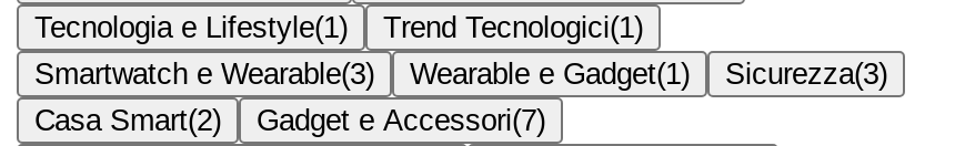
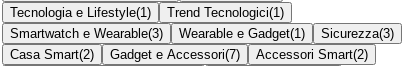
+ Accessori Smart(2)
